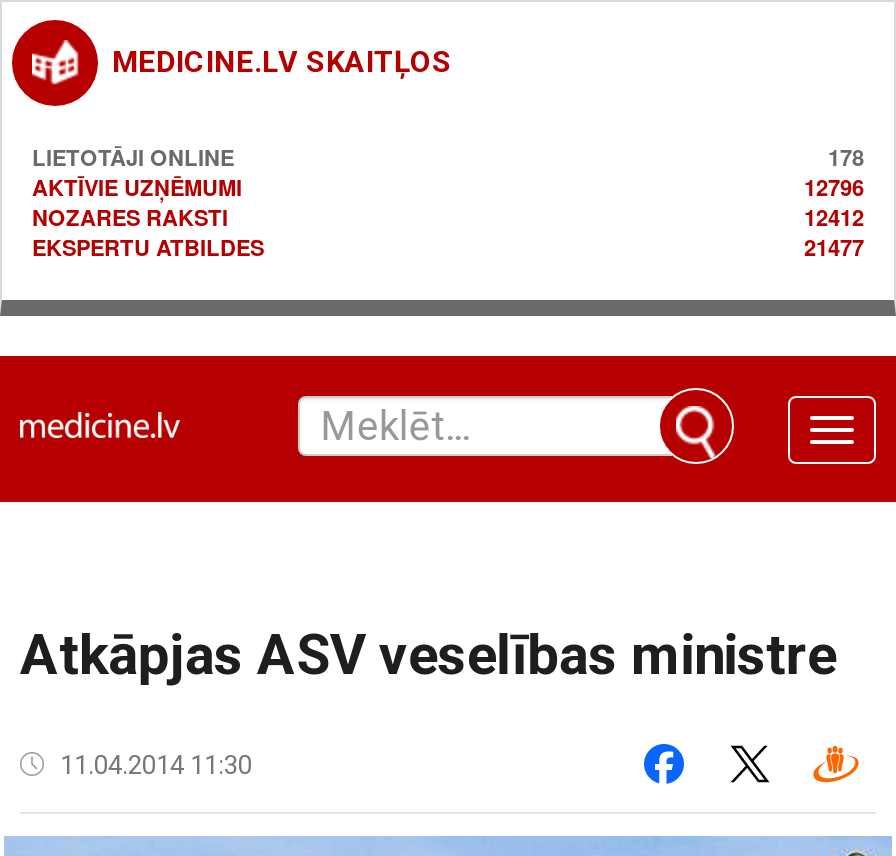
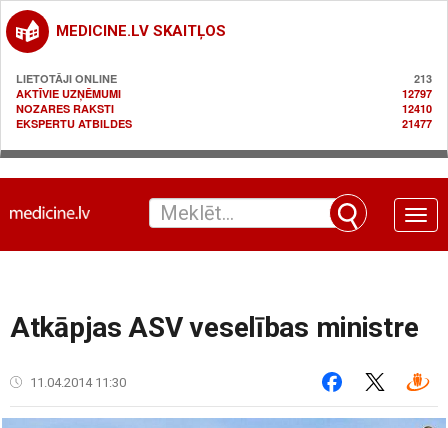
- 178
+ 213

- 12796
+ 12797

- 12412
+ 12410
